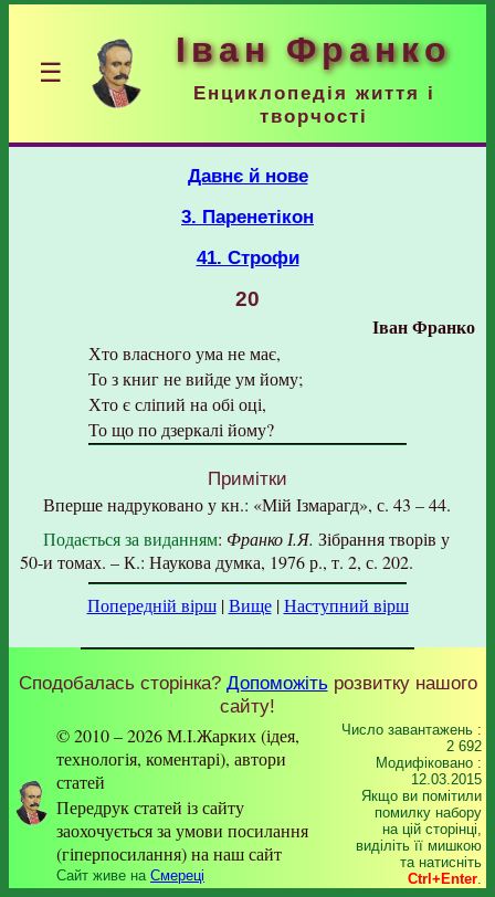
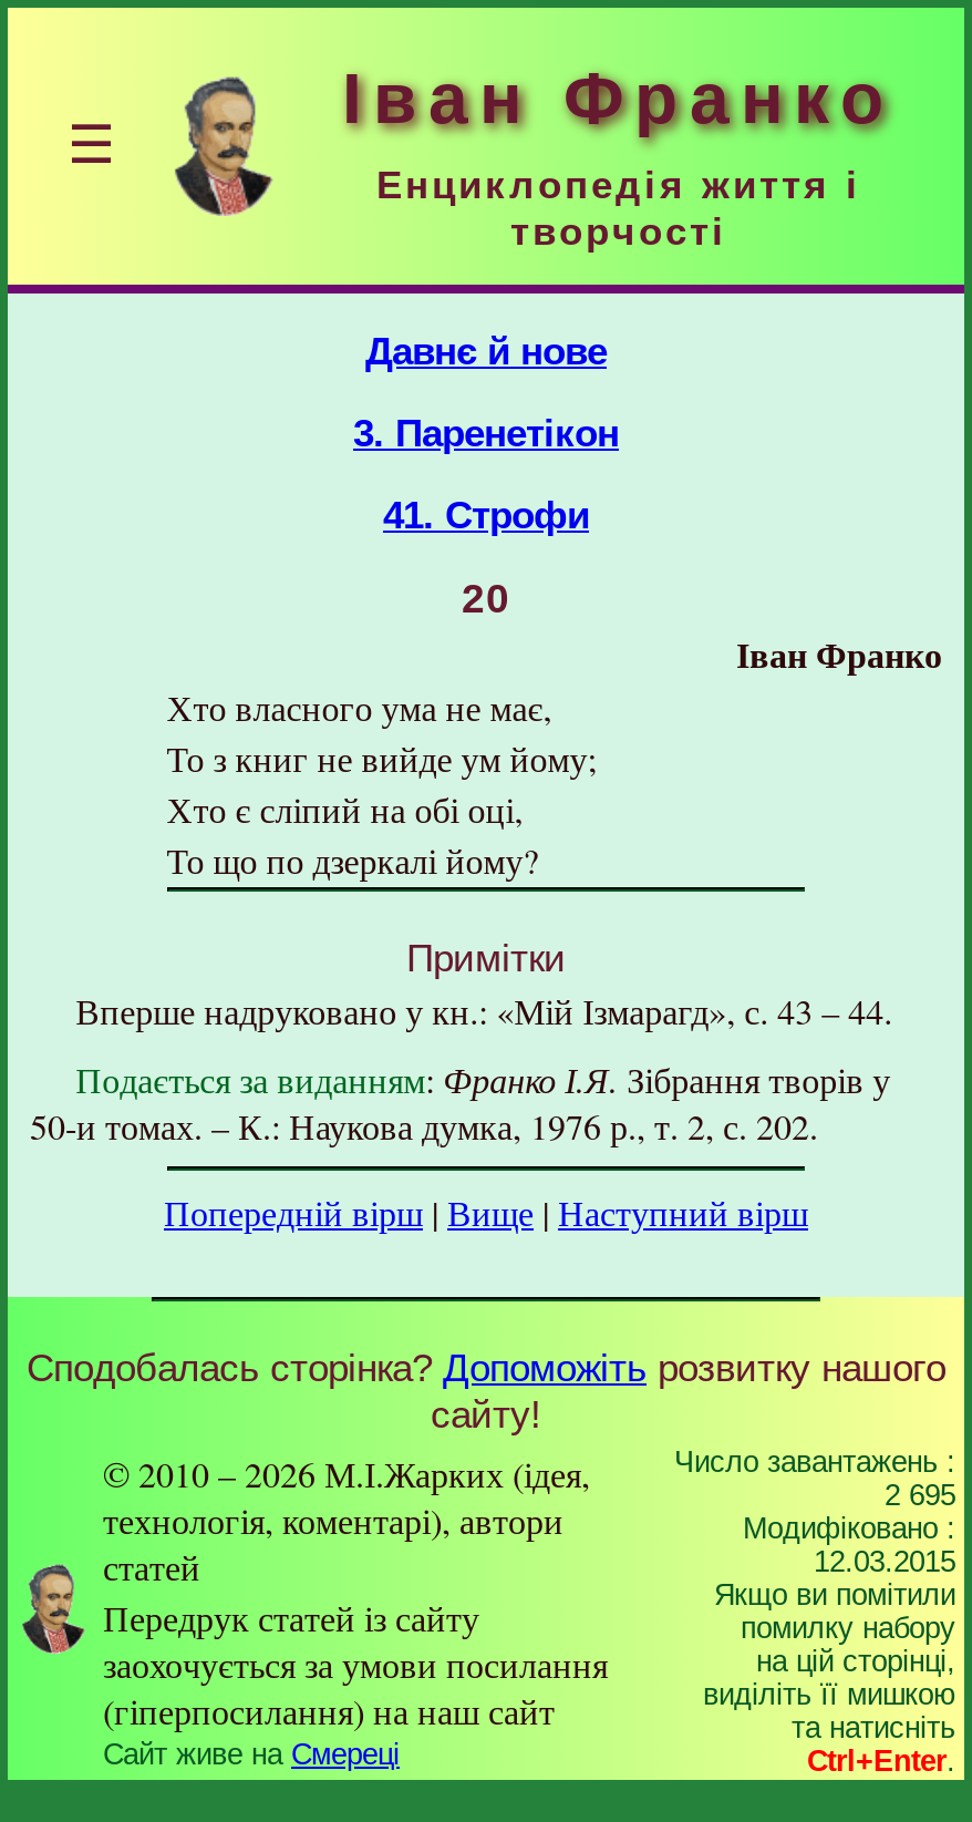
- 2 692
+ 2 695
